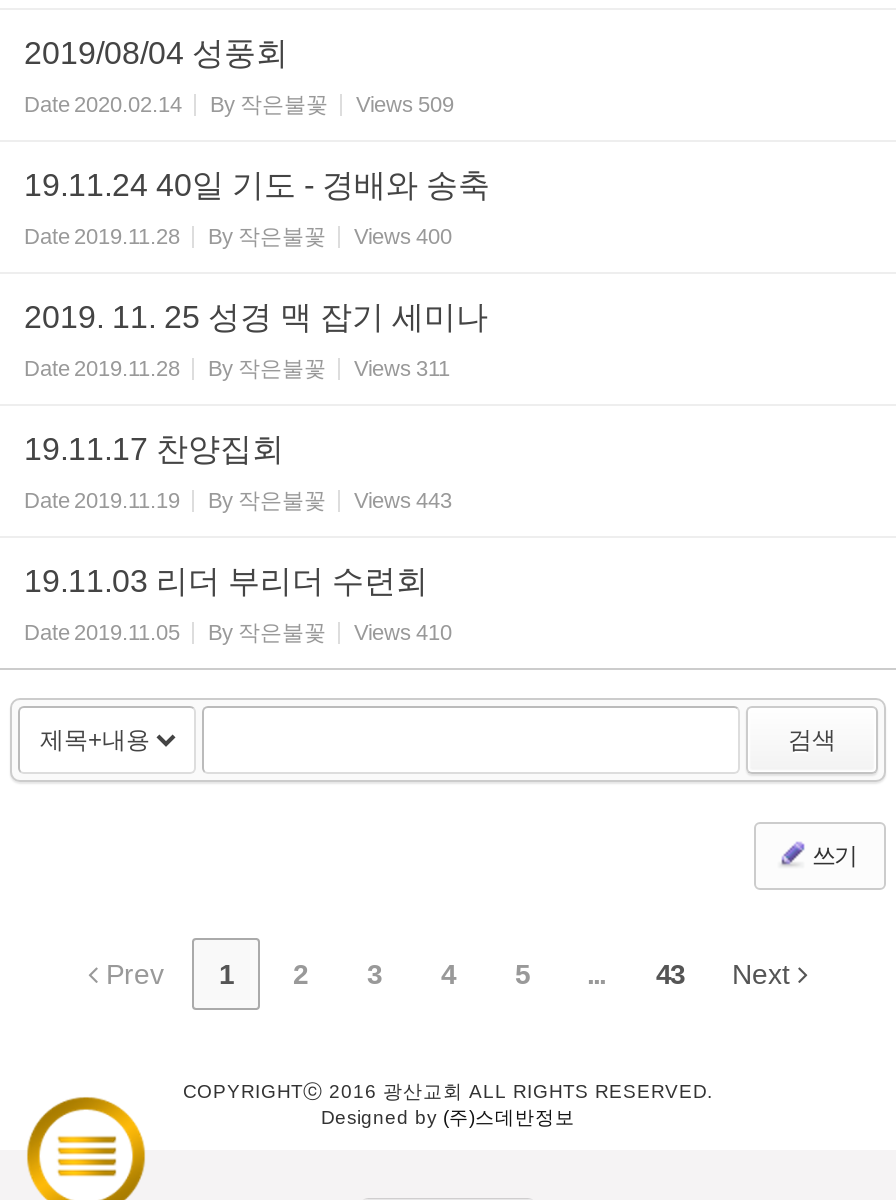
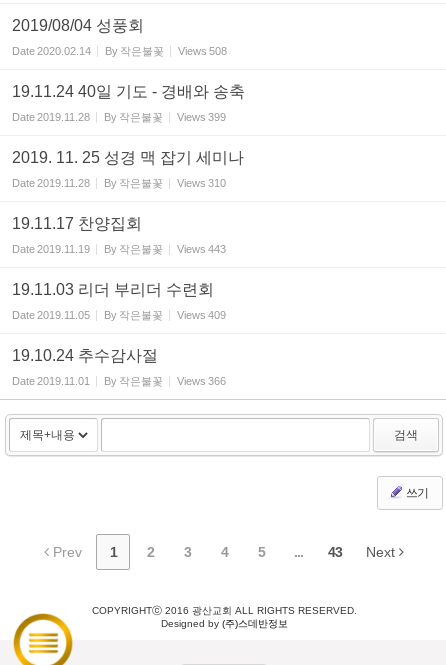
- Date 2020.02.14 By 작은불꽃 Views 509
+ Date 2020.02.14 By 작은불꽃 Views 508

- Date 2019.11.28 By 작은불꽃 Views 400
+ Date 2019.11.28 By 작은불꽃 Views 399

- Date 2019.11.28 By 작은불꽃 Views 311
+ Date 2019.11.28 By 작은불꽃 Views 310

- Views 410
+ Views 409
+ 19.10.24 추수감사절
+ Date 2019.11.01
+ By 작은불꽃
+ Views 366
